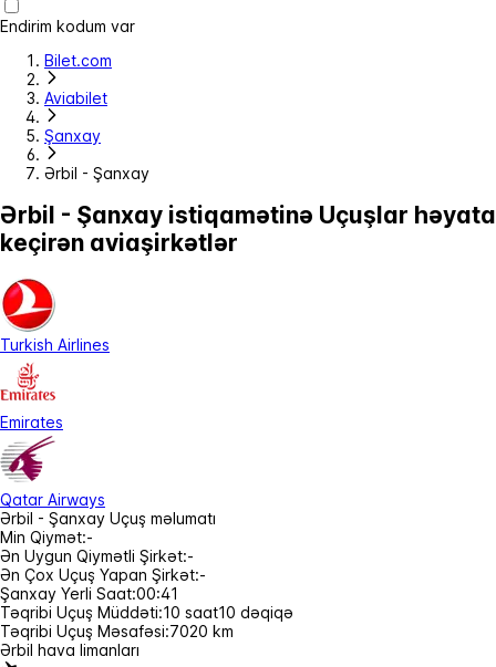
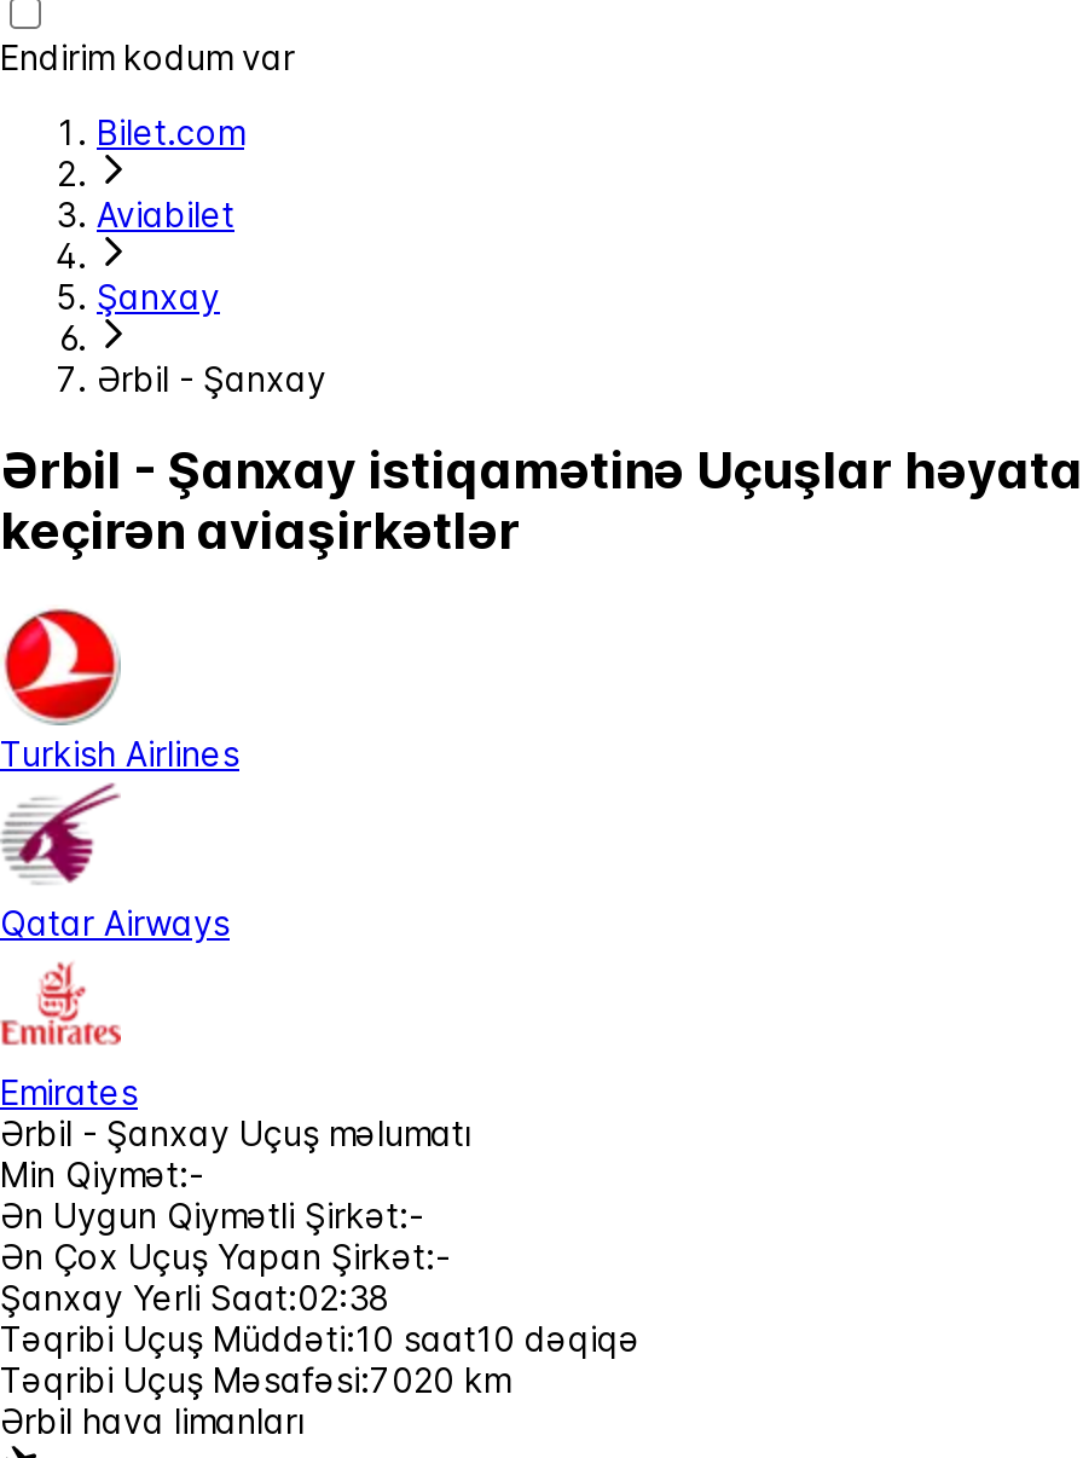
moved down: [image] | Emirates

moved up: [image] | Qatar Airways

- Şanxay Yerli Saat:00:41
+ Şanxay Yerli Saat:02:38
